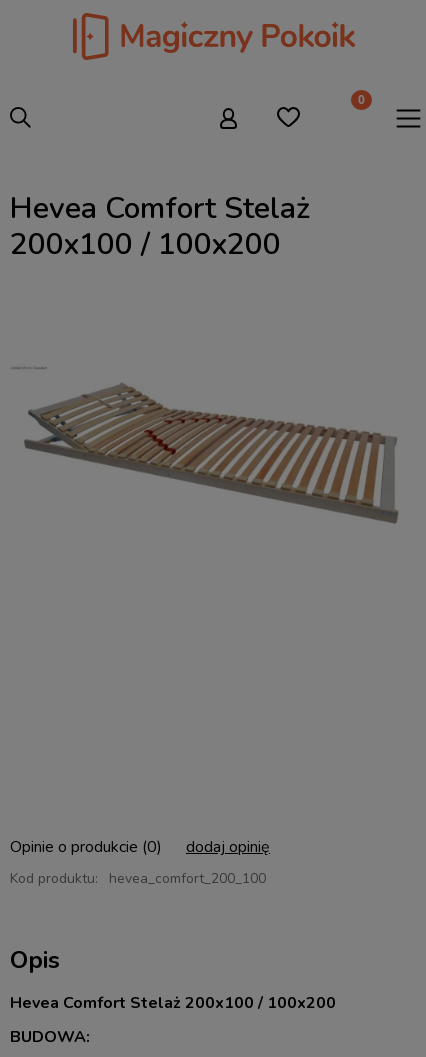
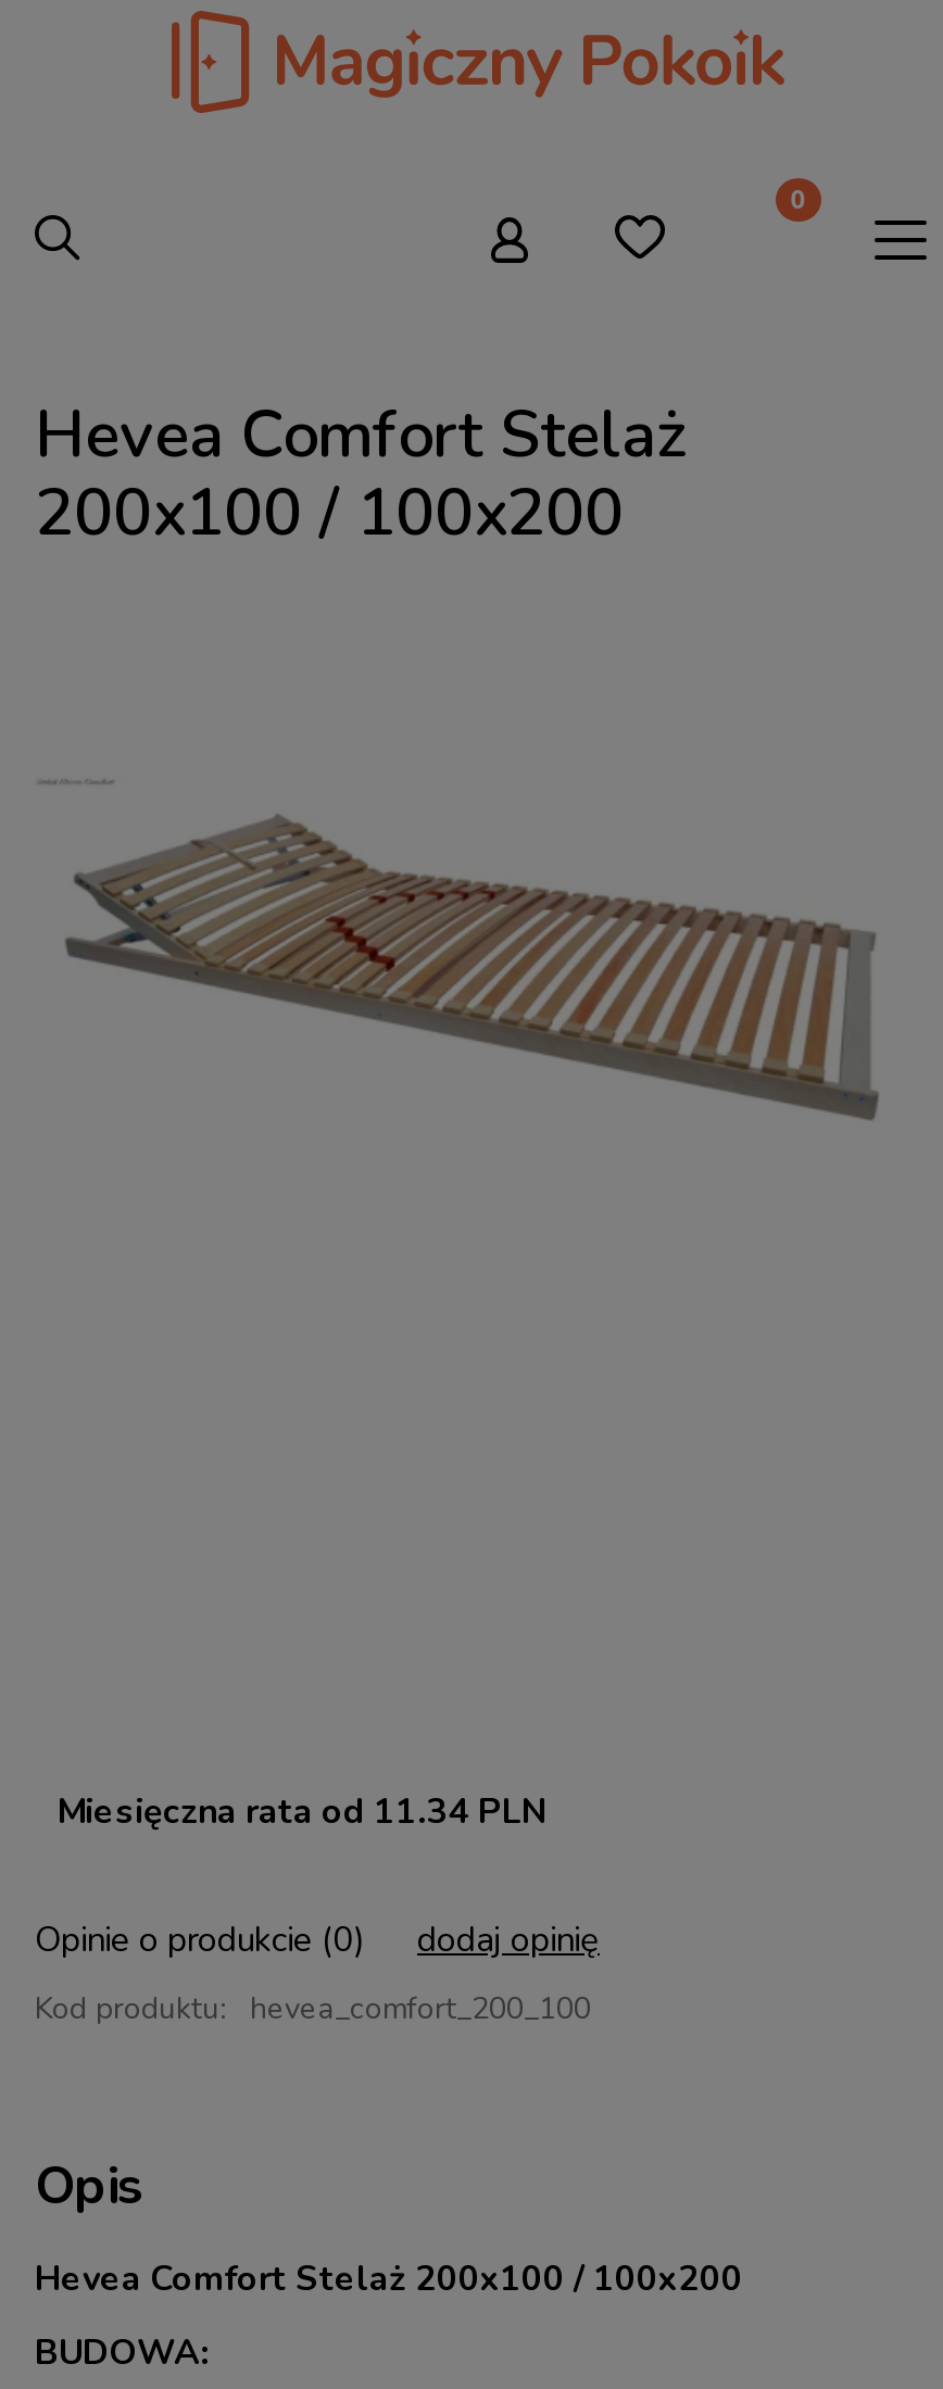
+ Miesięczna rata od 11.34 PLN
